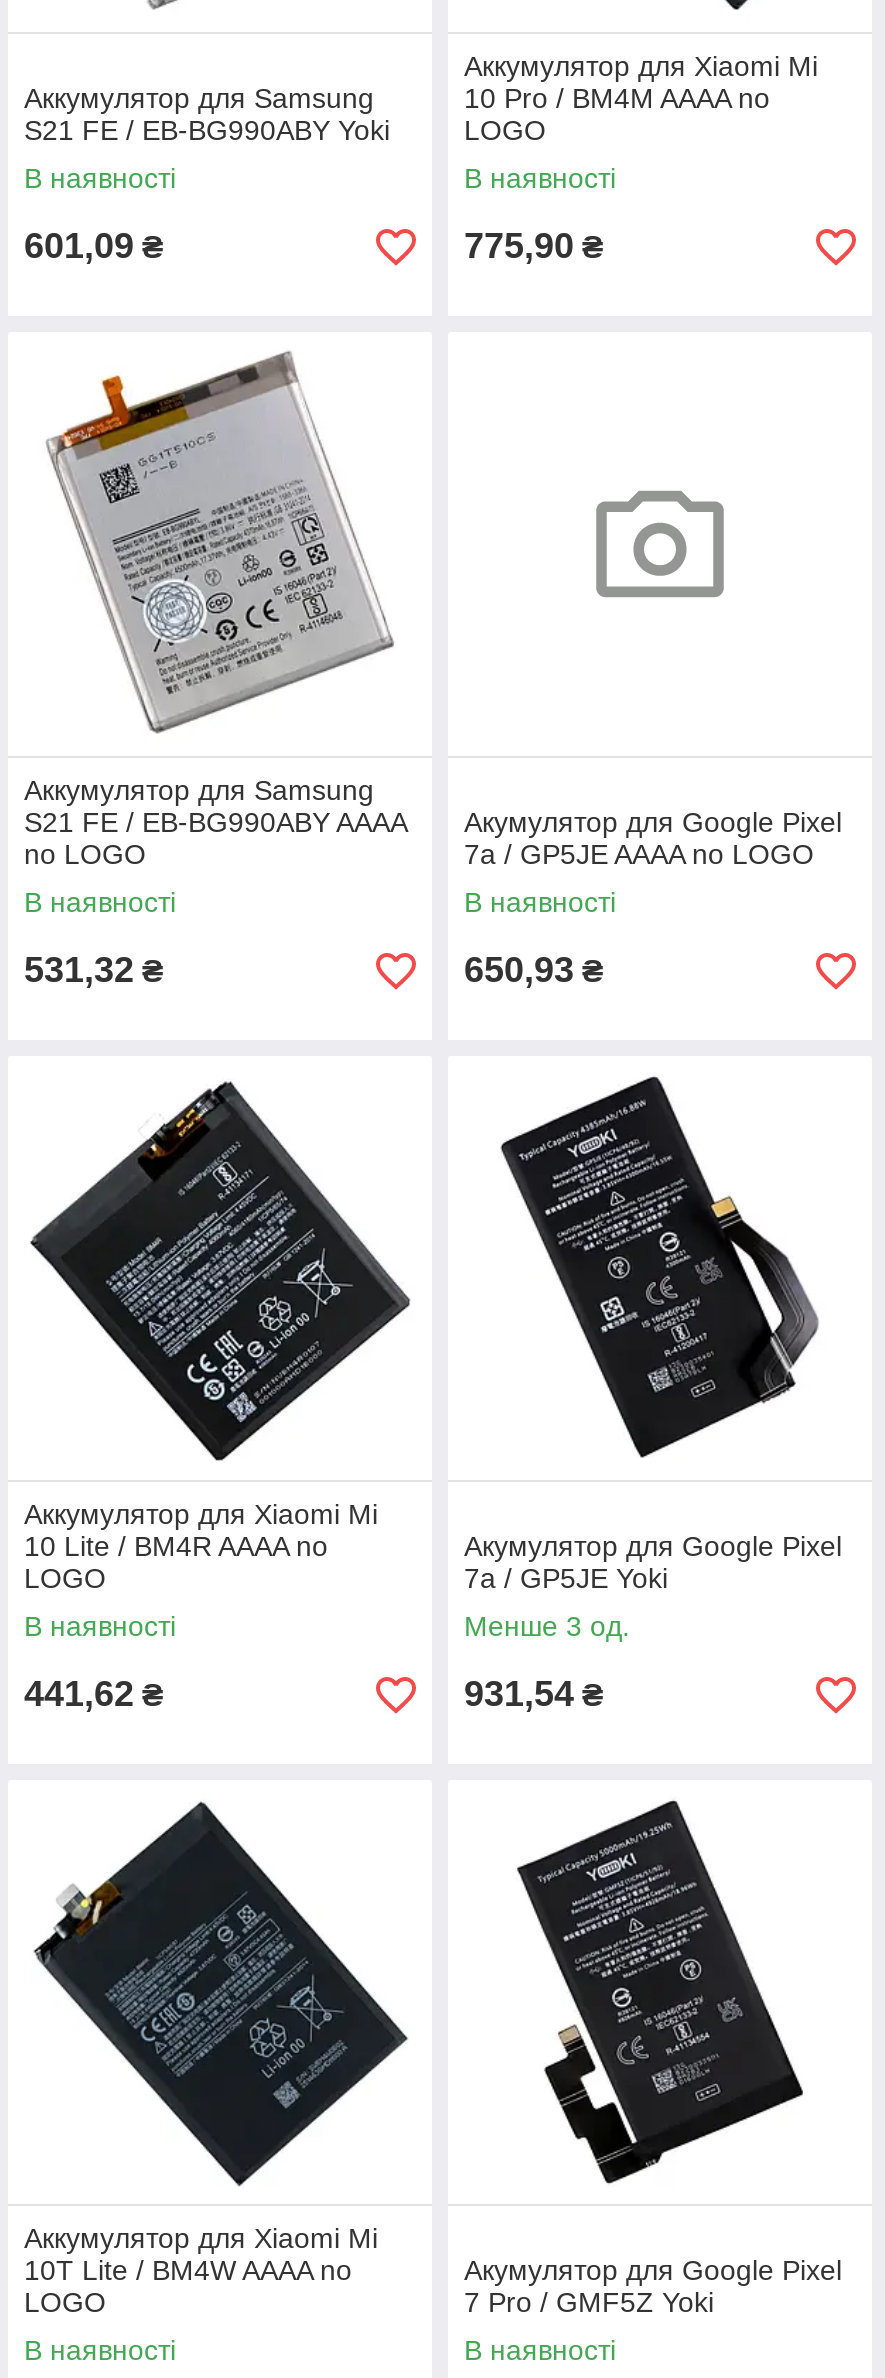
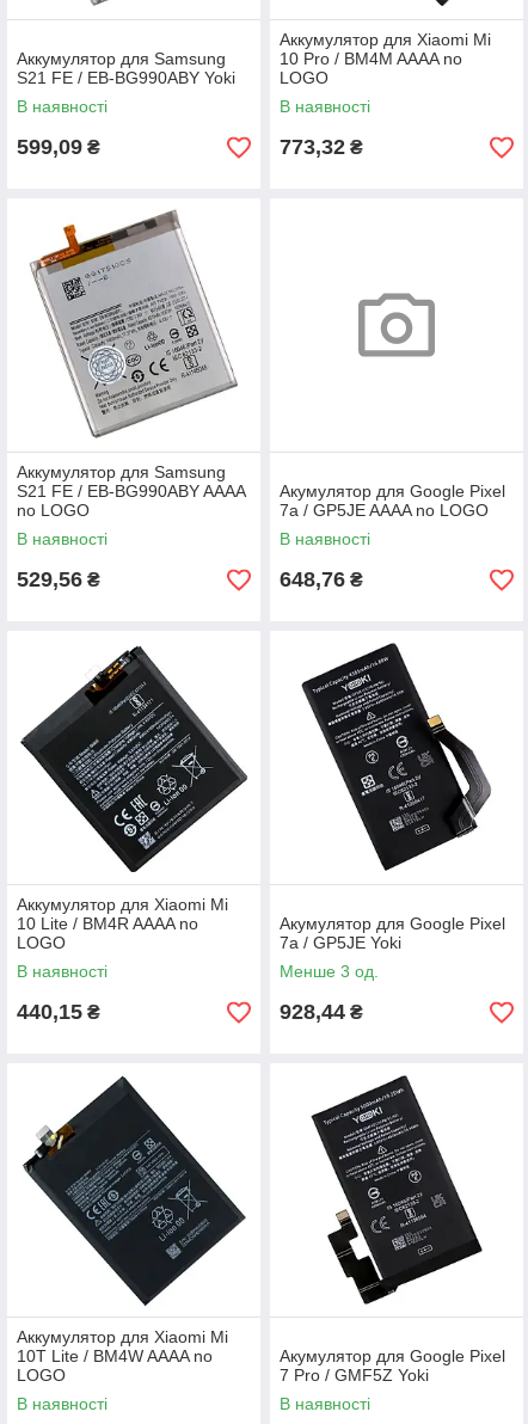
- 601,09 ₴
+ 599,09 ₴

- 775,90 ₴
+ 773,32 ₴

- 531,32 ₴
+ 529,56 ₴

- 650,93 ₴
+ 648,76 ₴

- 441,62 ₴
+ 440,15 ₴

- 931,54 ₴
+ 928,44 ₴
